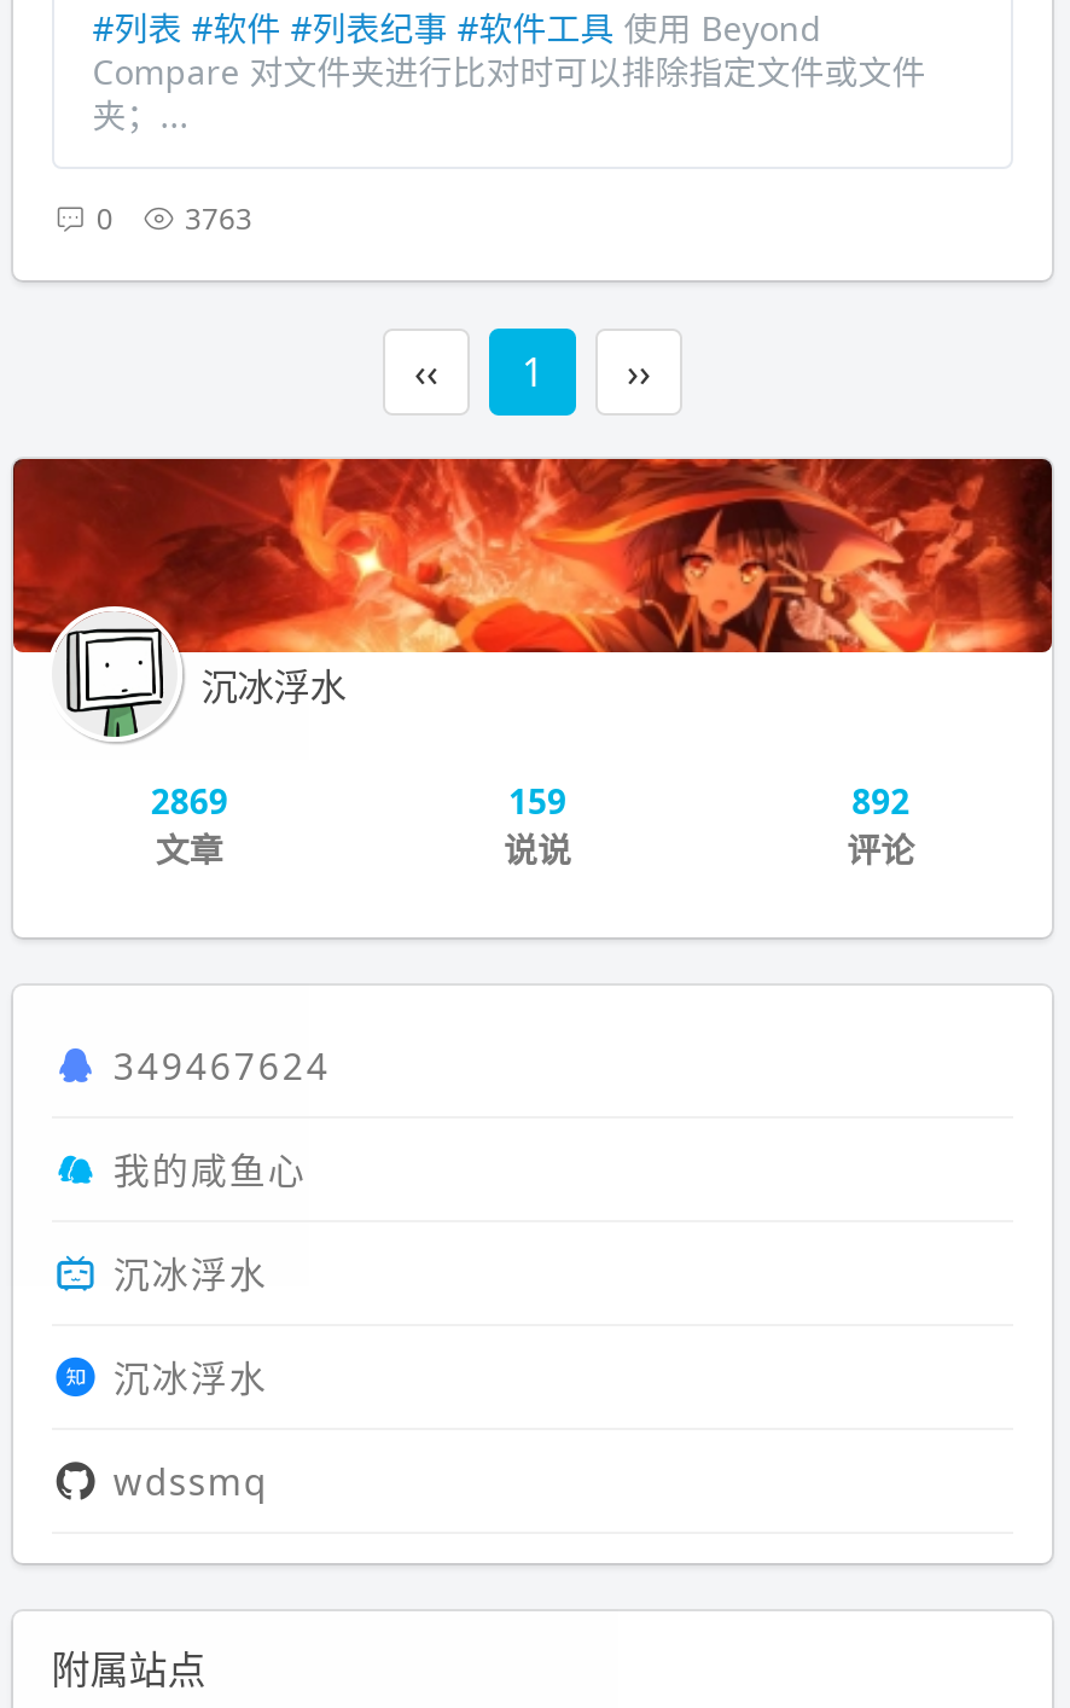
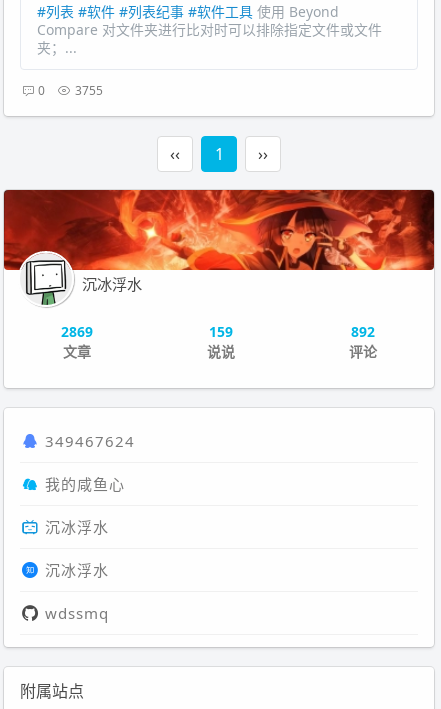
- 0 3763
+ 0 3755
